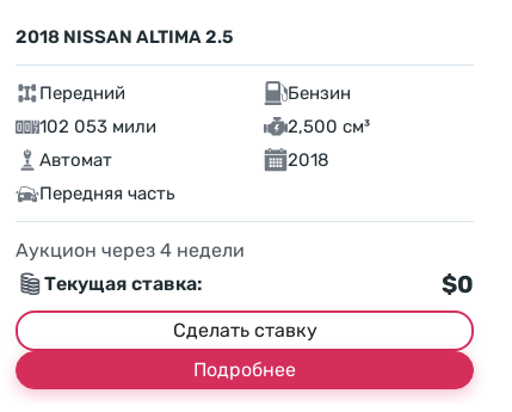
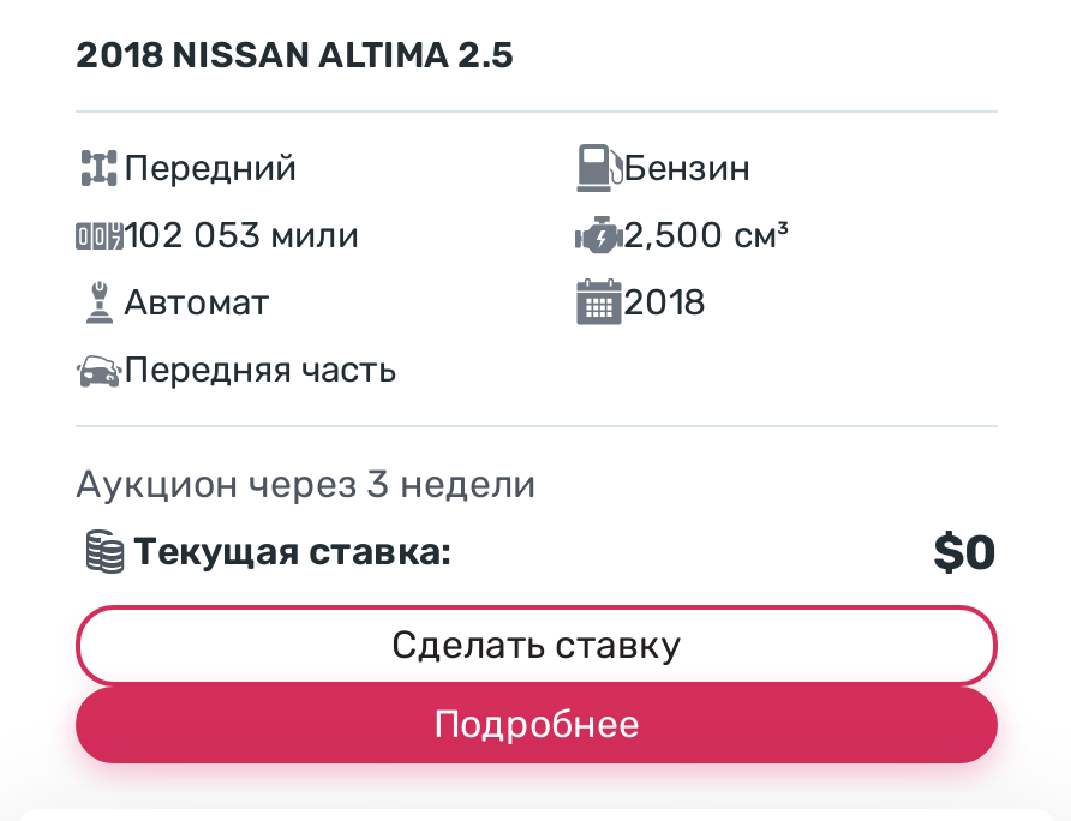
- Аукцион через 4 недели
+ Аукцион через 3 недели
